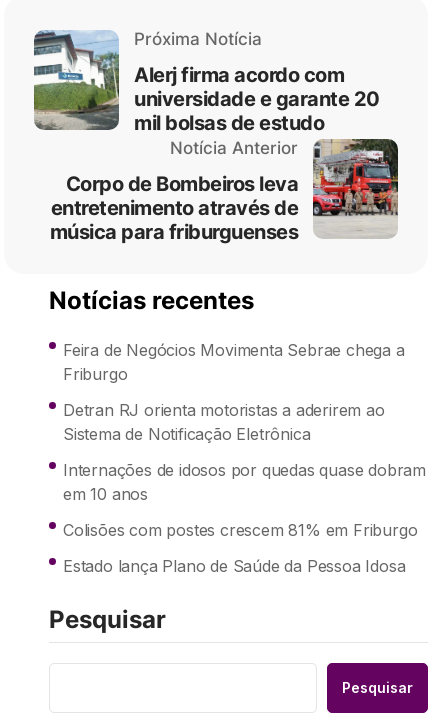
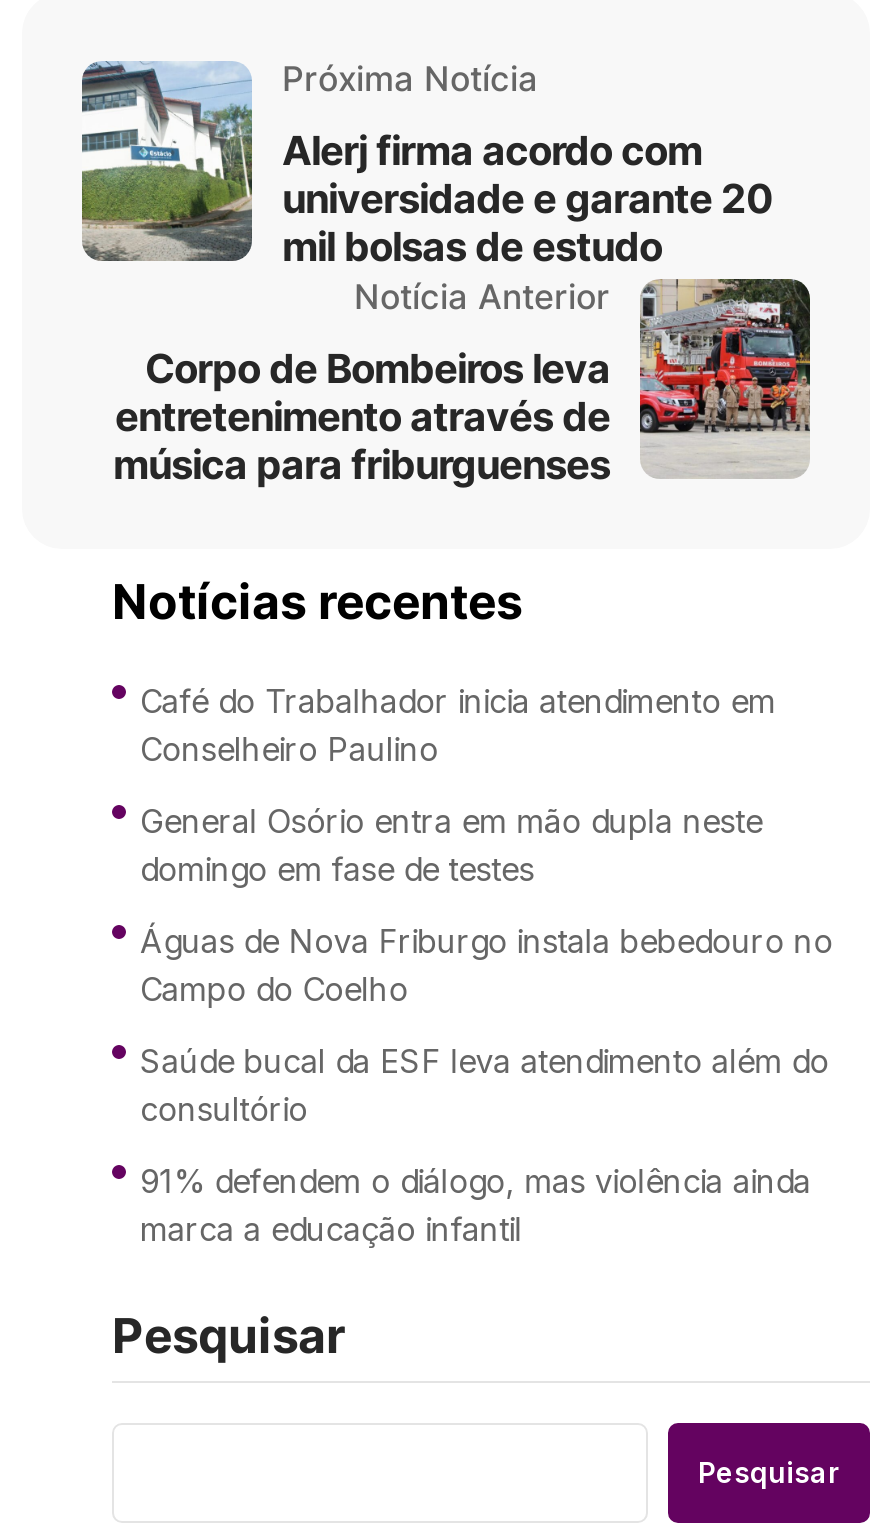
- Feira de Negócios Movimenta Sebrae chega a
- Friburgo
+ Café do Trabalhador inicia atendimento em
+ Conselheiro Paulino

- Detran RJ orienta motoristas a aderirem ao
- Sistema de Notificação Eletrônica
+ General Osório entra em mão dupla neste
+ domingo em fase de testes

- Internações de idosos por quedas quase dobram
- em 10 anos
+ Águas de Nova Friburgo instala bebedouro no
+ Campo do Coelho

- Colisões com postes crescem 81% em Friburgo
+ Saúde bucal da ESF leva atendimento além do
+ consultório

- Estado lança Plano de Saúde da Pessoa Idosa
+ 91% defendem o diálogo, mas violência ainda
+ marca a educação infantil
